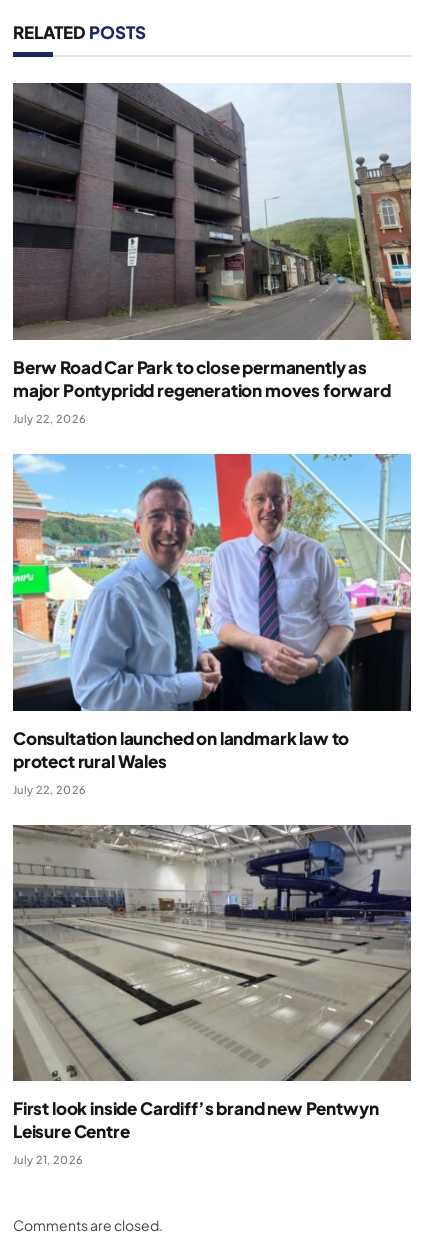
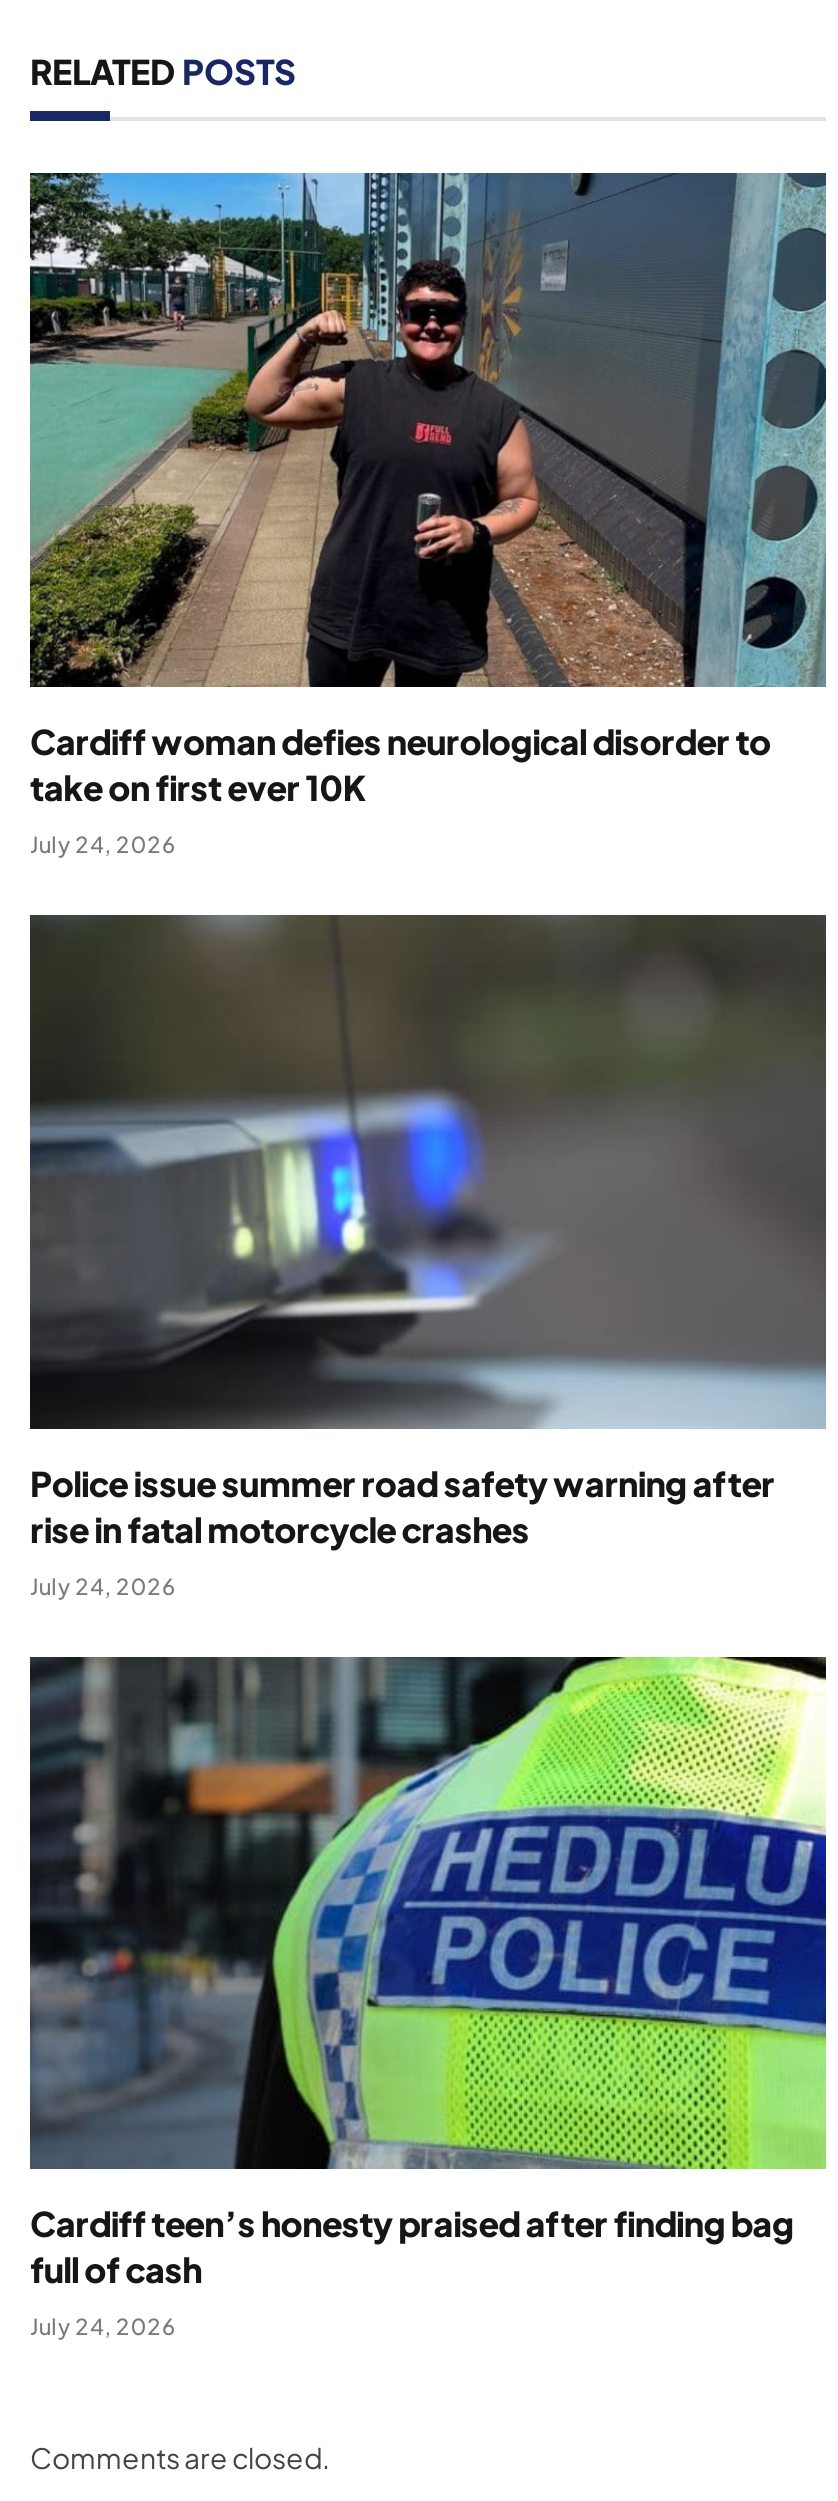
- [image]
- Berw Road Car Park to close permanently as
- major Pontypridd regeneration moves forward
+ [image]
+ Cardiff woman defies neurological disorder to
+ take on first ever 10K

- July 22, 2026
+ July 24, 2026

- [image]
- Consultation launched on landmark law to
- protect rural Wales
+ [image]
+ Police issue summer road safety warning after
+ rise in fatal motorcycle crashes

- July 22, 2026
+ July 24, 2026

- [image]
- First look inside Cardiff’s brand new Pentwyn
- Leisure Centre
+ [image]
+ Cardiff teen’s honesty praised after finding bag
+ full of cash

- July 21, 2026
+ July 24, 2026
